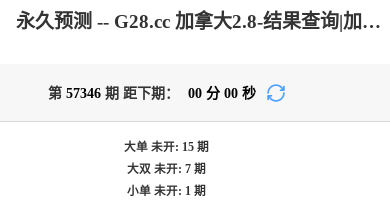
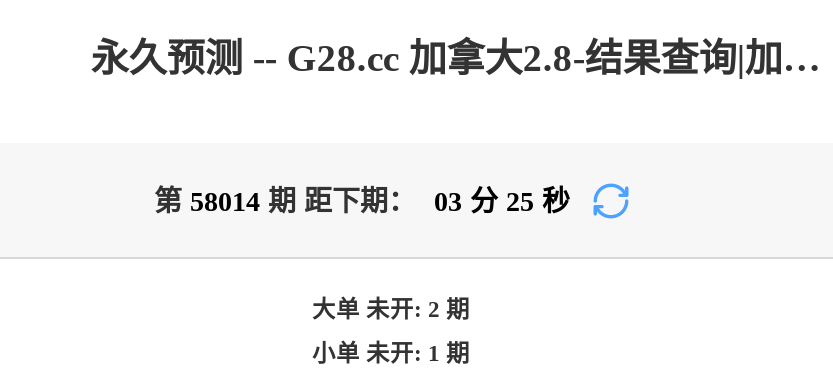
- 第57346期 距下期： 00分 00秒
+ 第58014期 距下期： 03分 25秒

- 大单未开: 15期
- 大双未开: 7期
+ 大单未开: 2期
